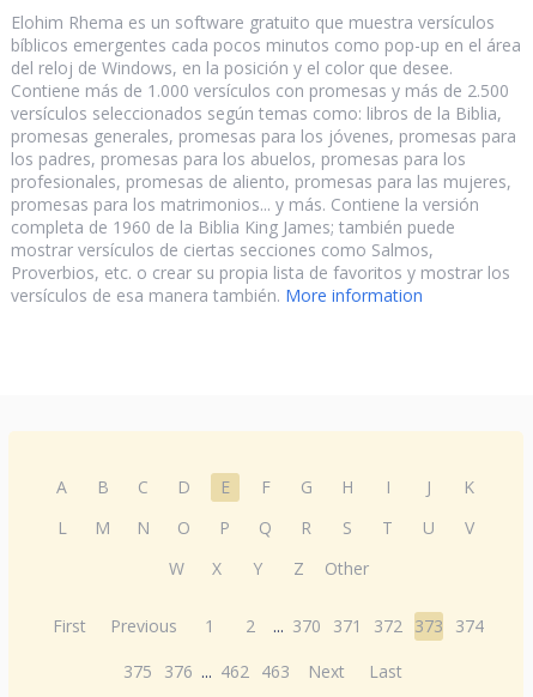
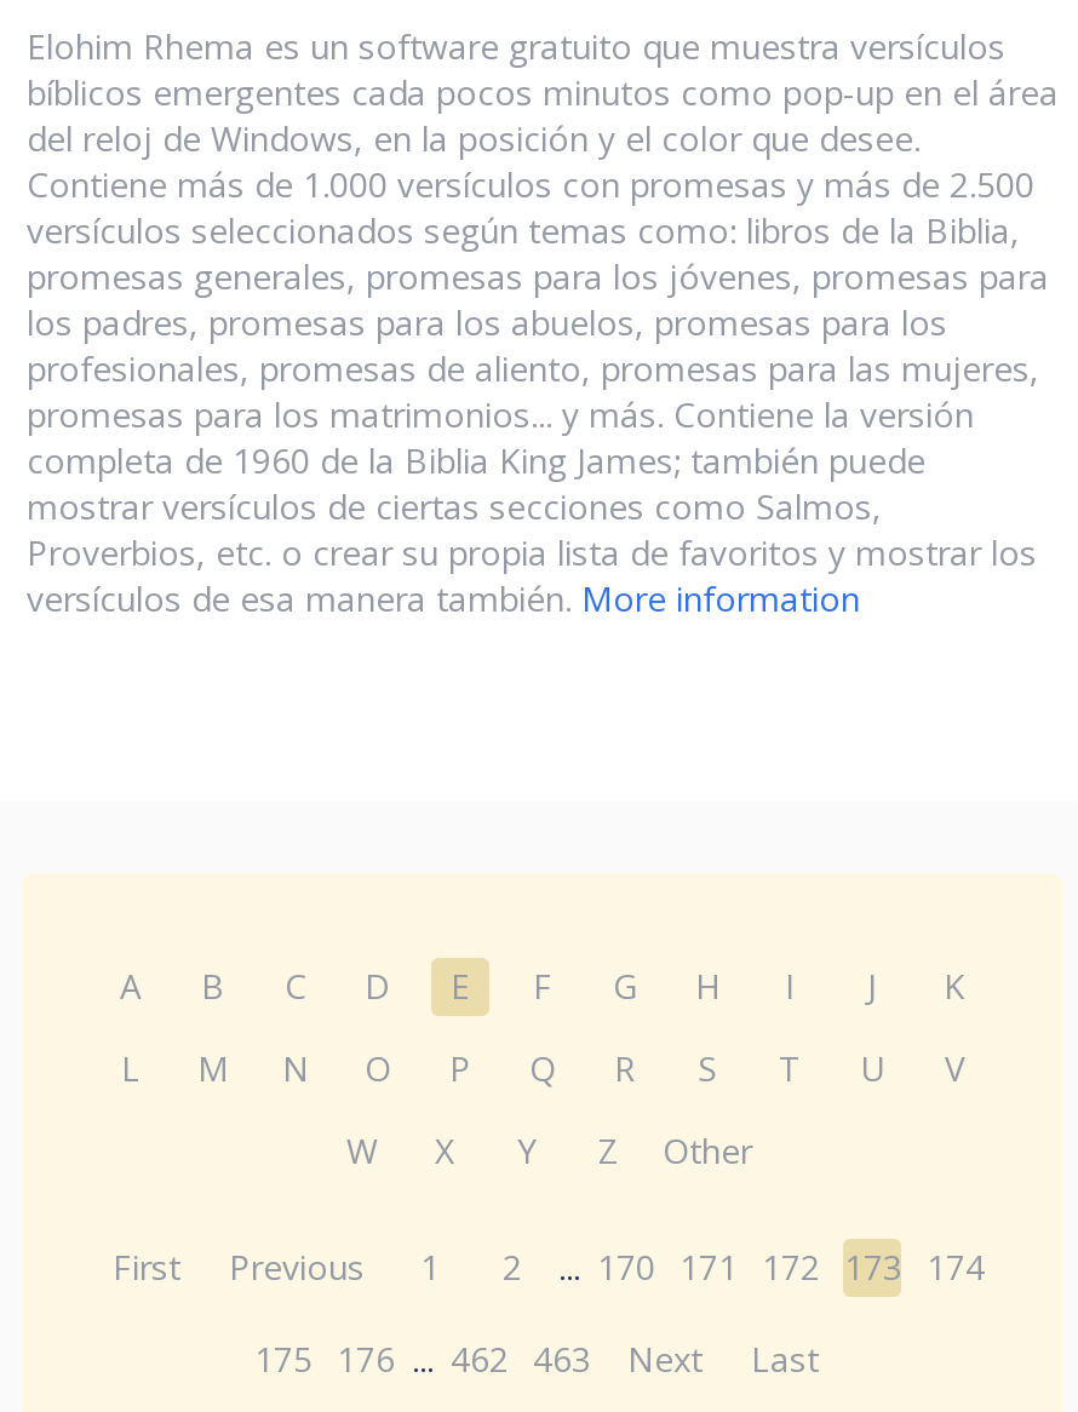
- First Previous 1 2 ... 370 371 372 373 374
+ First Previous 1 2 ... 170 171 172 173 174

- 375 376 ... 462 463 Next Last
+ 175 176 ... 462 463 Next Last
